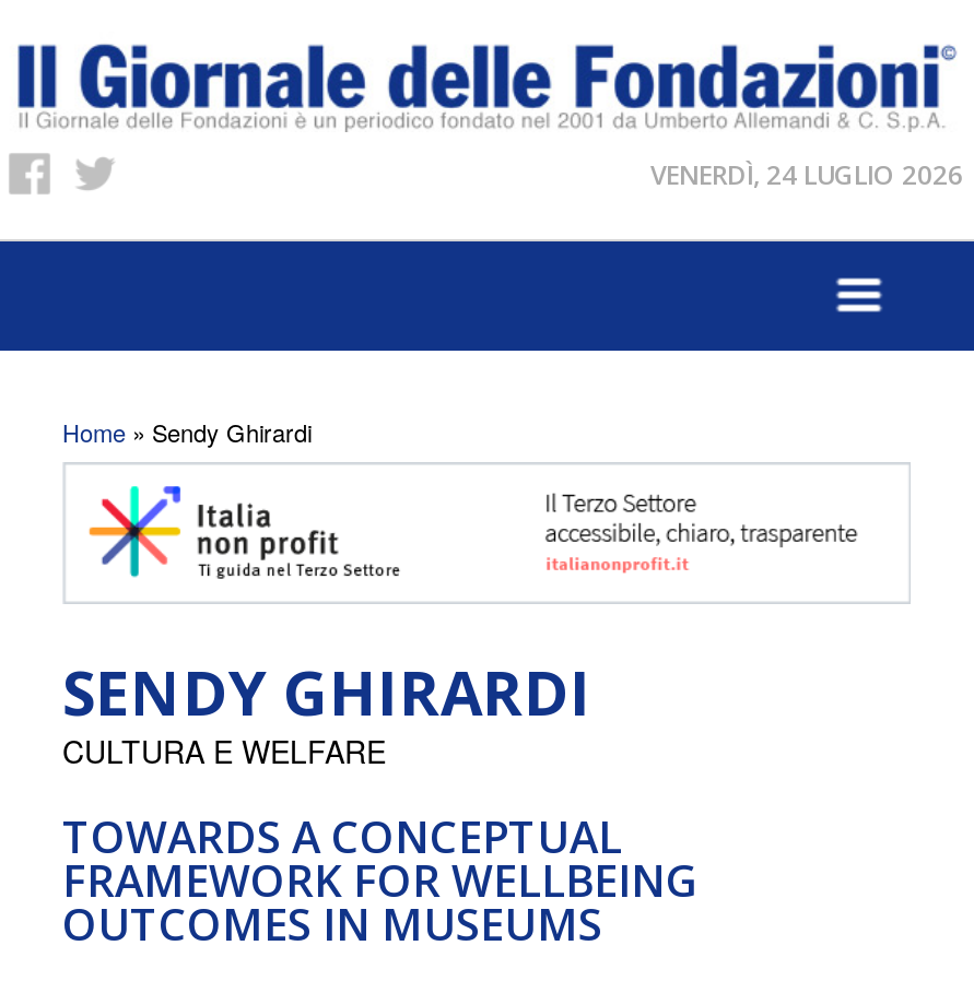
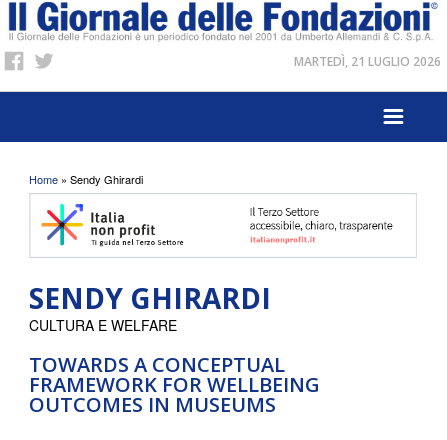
- VENERDÌ, 24 LUGLIO 2026
+ MARTEDÌ, 21 LUGLIO 2026
